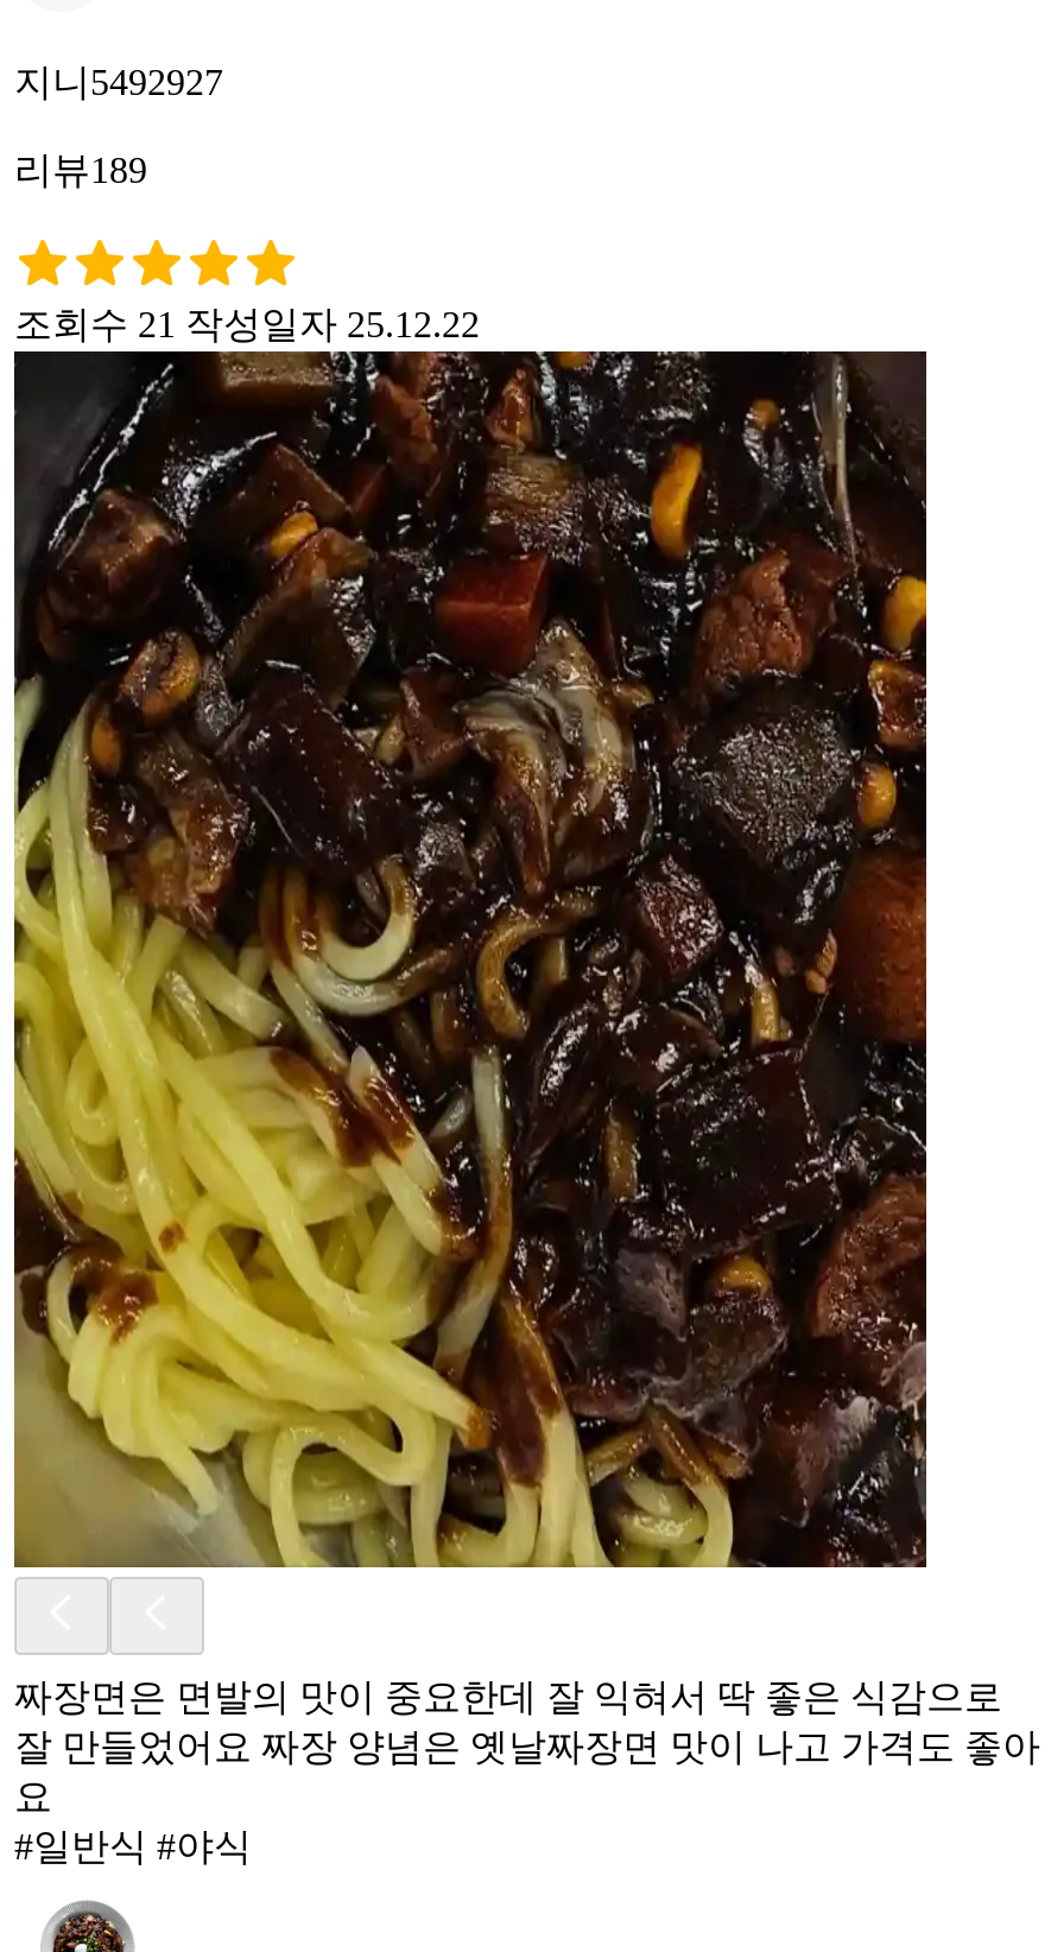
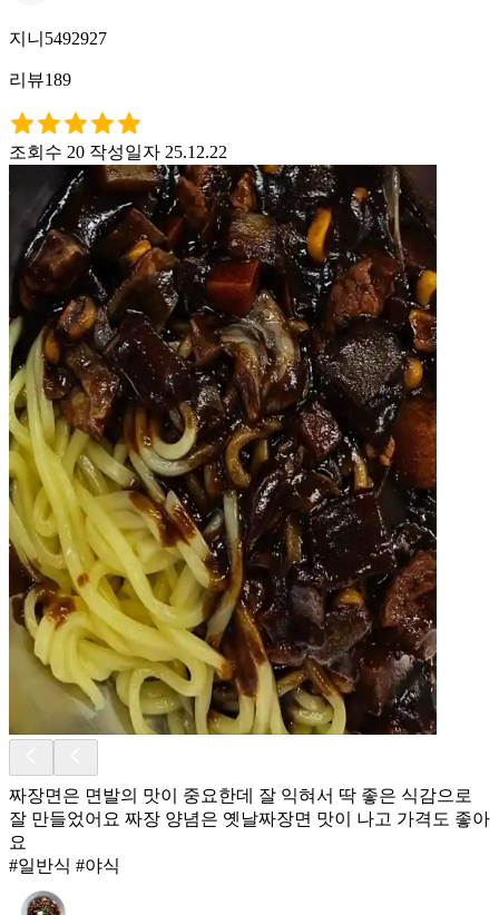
- 조회수 21 작성일자 25.12.22
+ 조회수 20 작성일자 25.12.22
